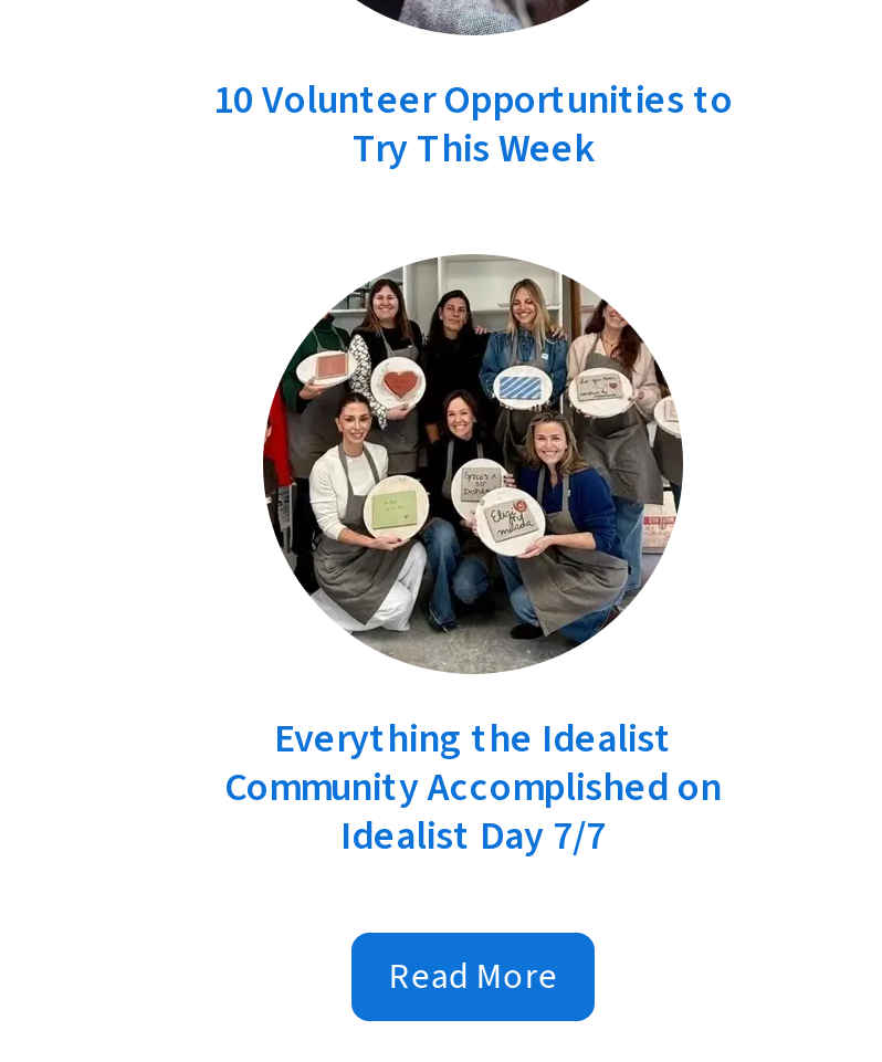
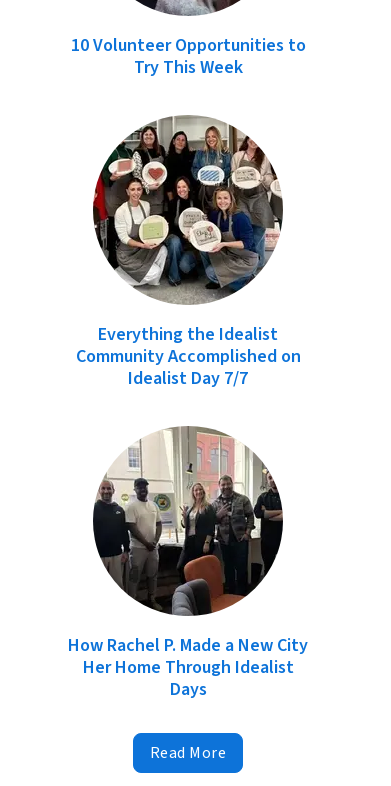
+ [image]
+ How Rachel P. Made a New City
+ Her Home Through Idealist
+ Days
